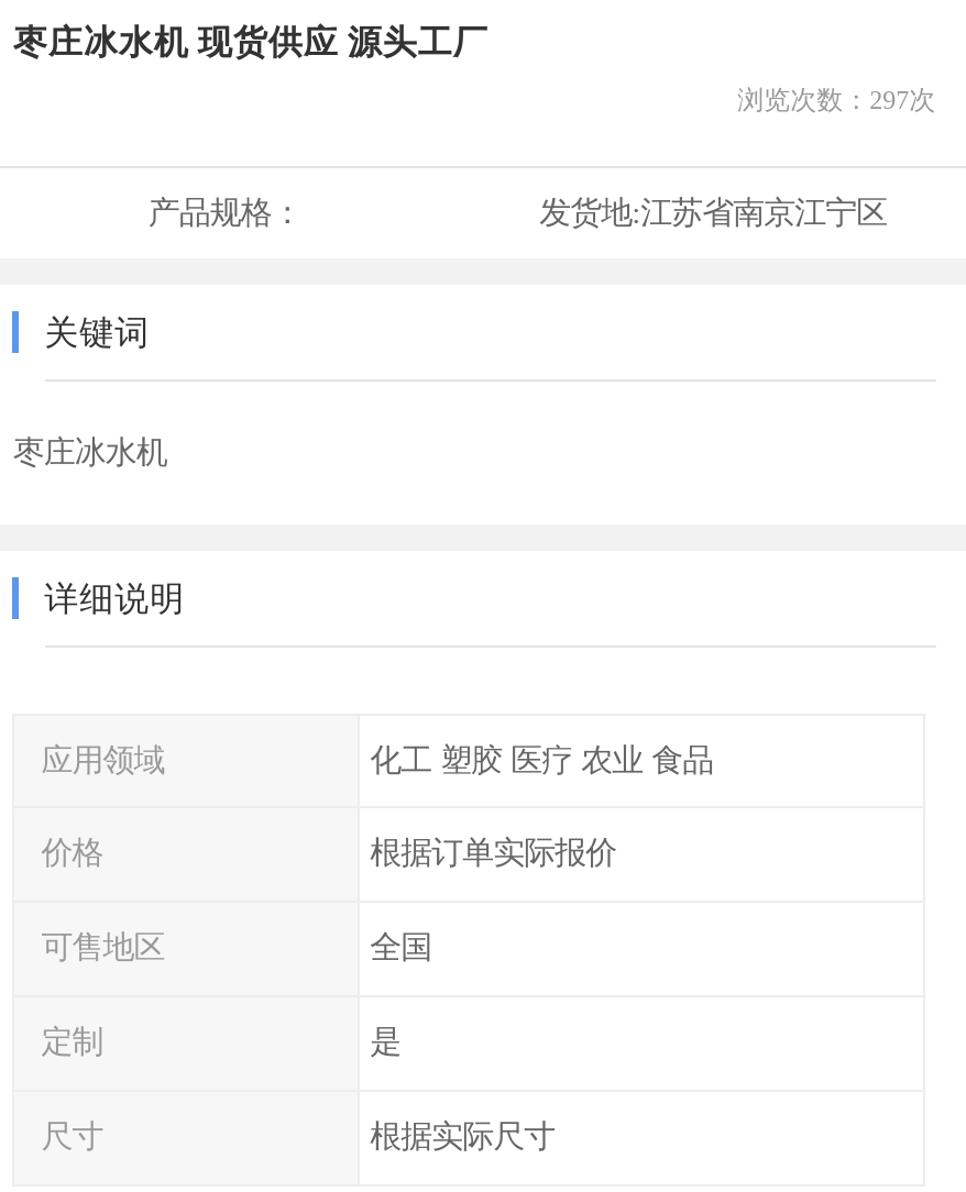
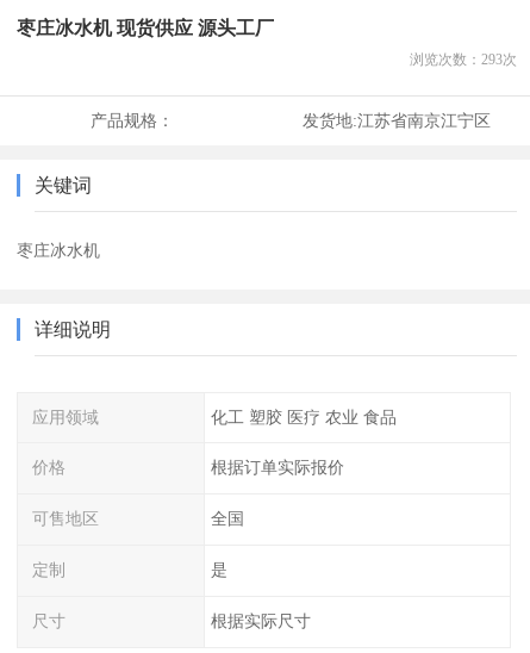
- 浏览次数：297次
+ 浏览次数：293次
